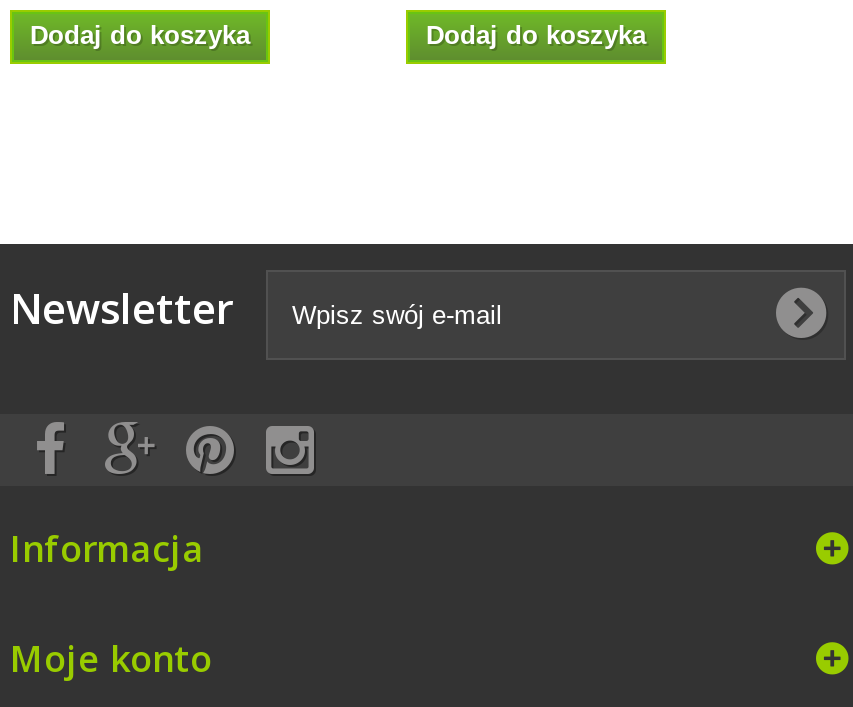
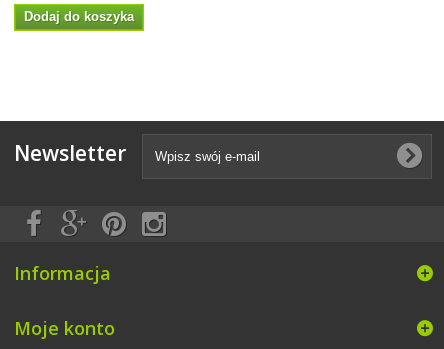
- Dodaj do koszyka
